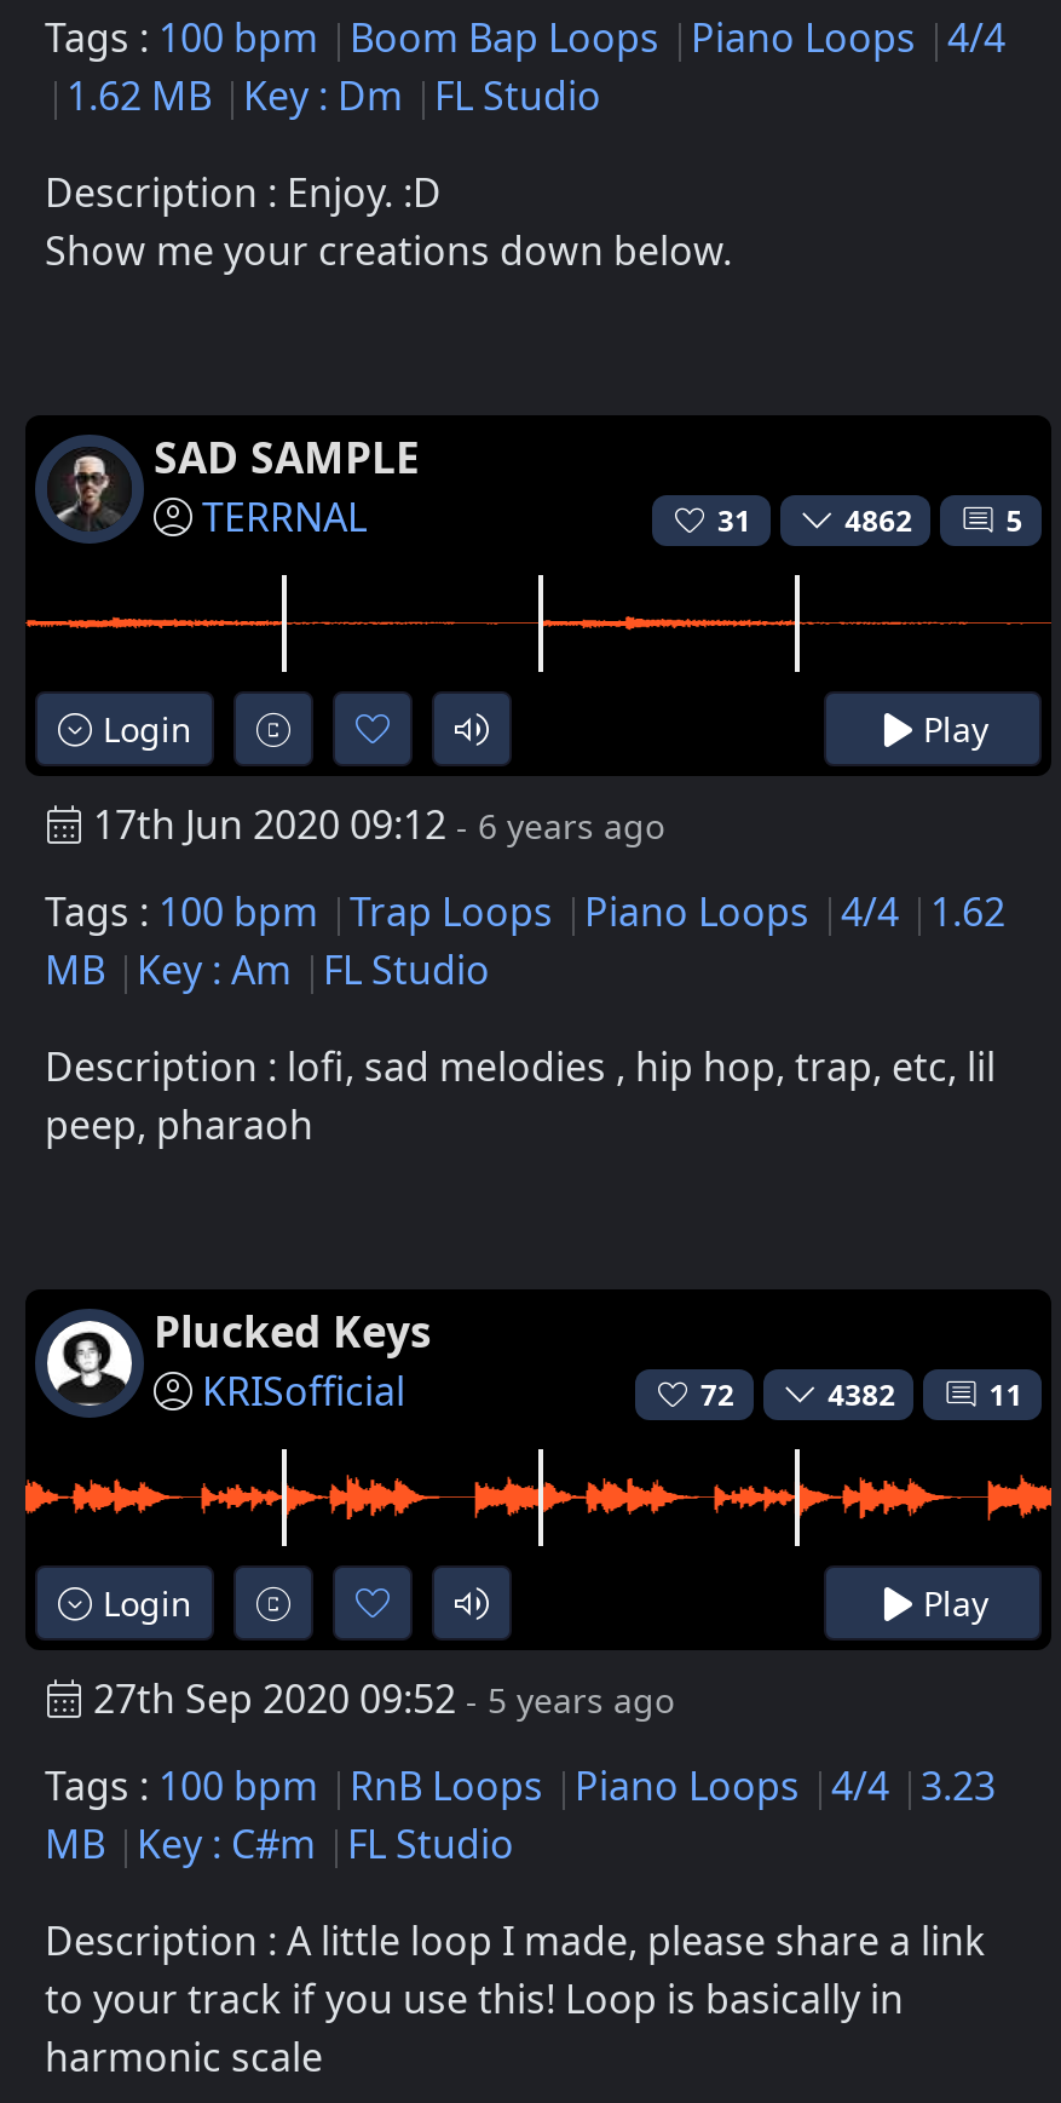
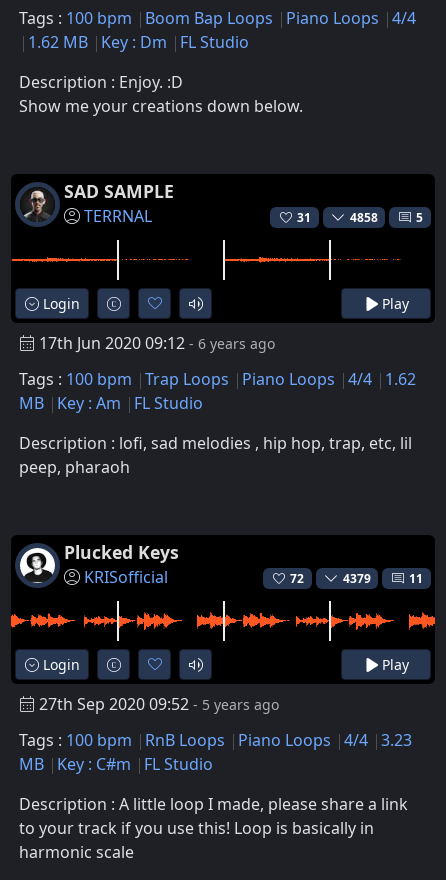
- 4862
+ 4858

- 4382
+ 4379
